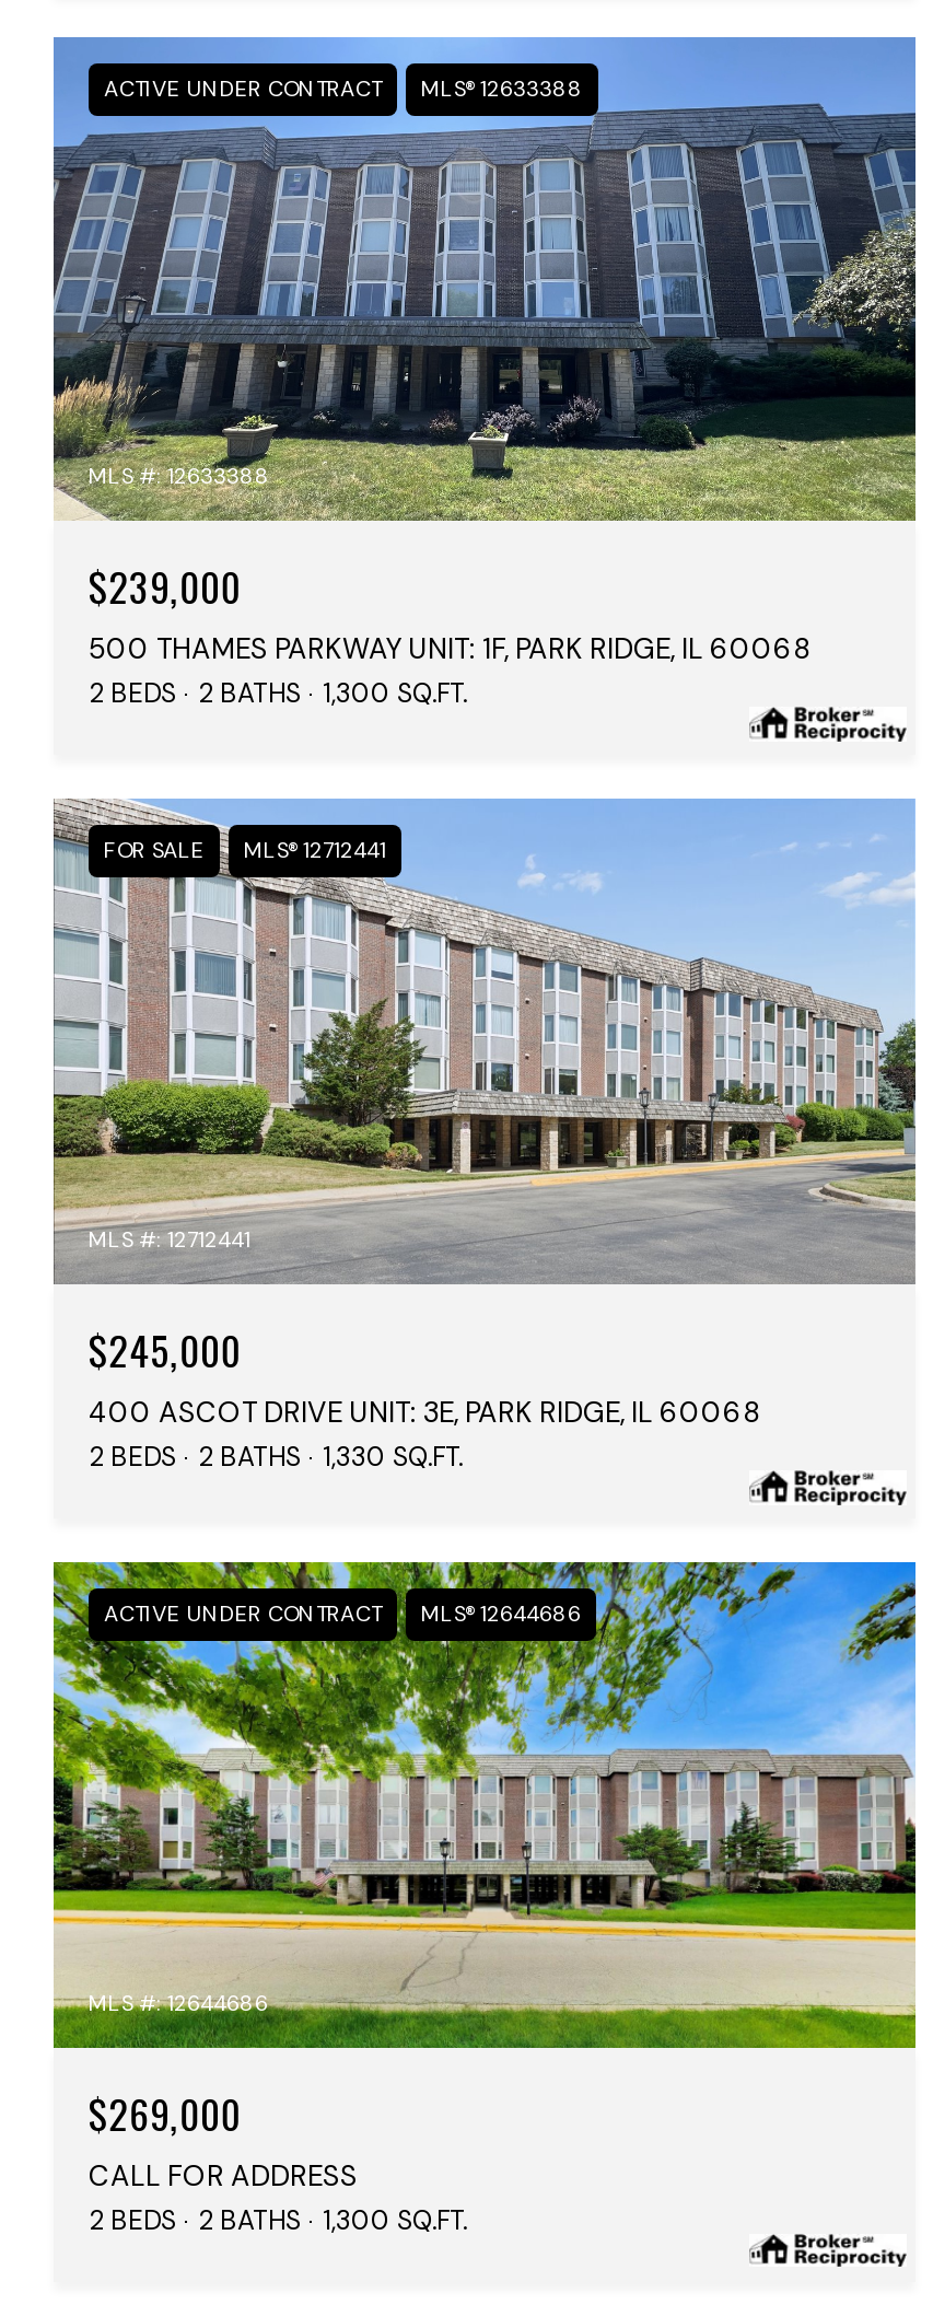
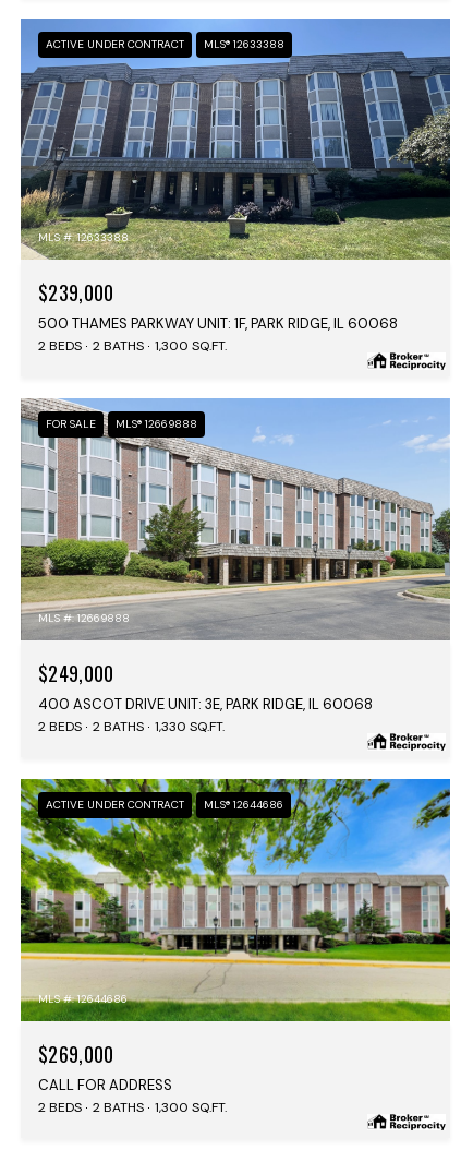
- FOR SALE MLS® 12712441
+ FOR SALE MLS® 12669888

- MLS #: 12712441
+ MLS #: 12669888

- $245,000
+ $249,000
